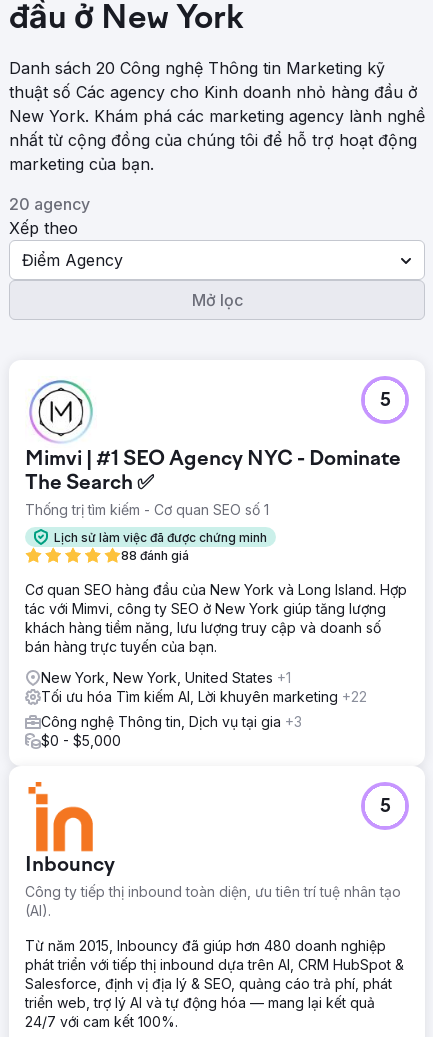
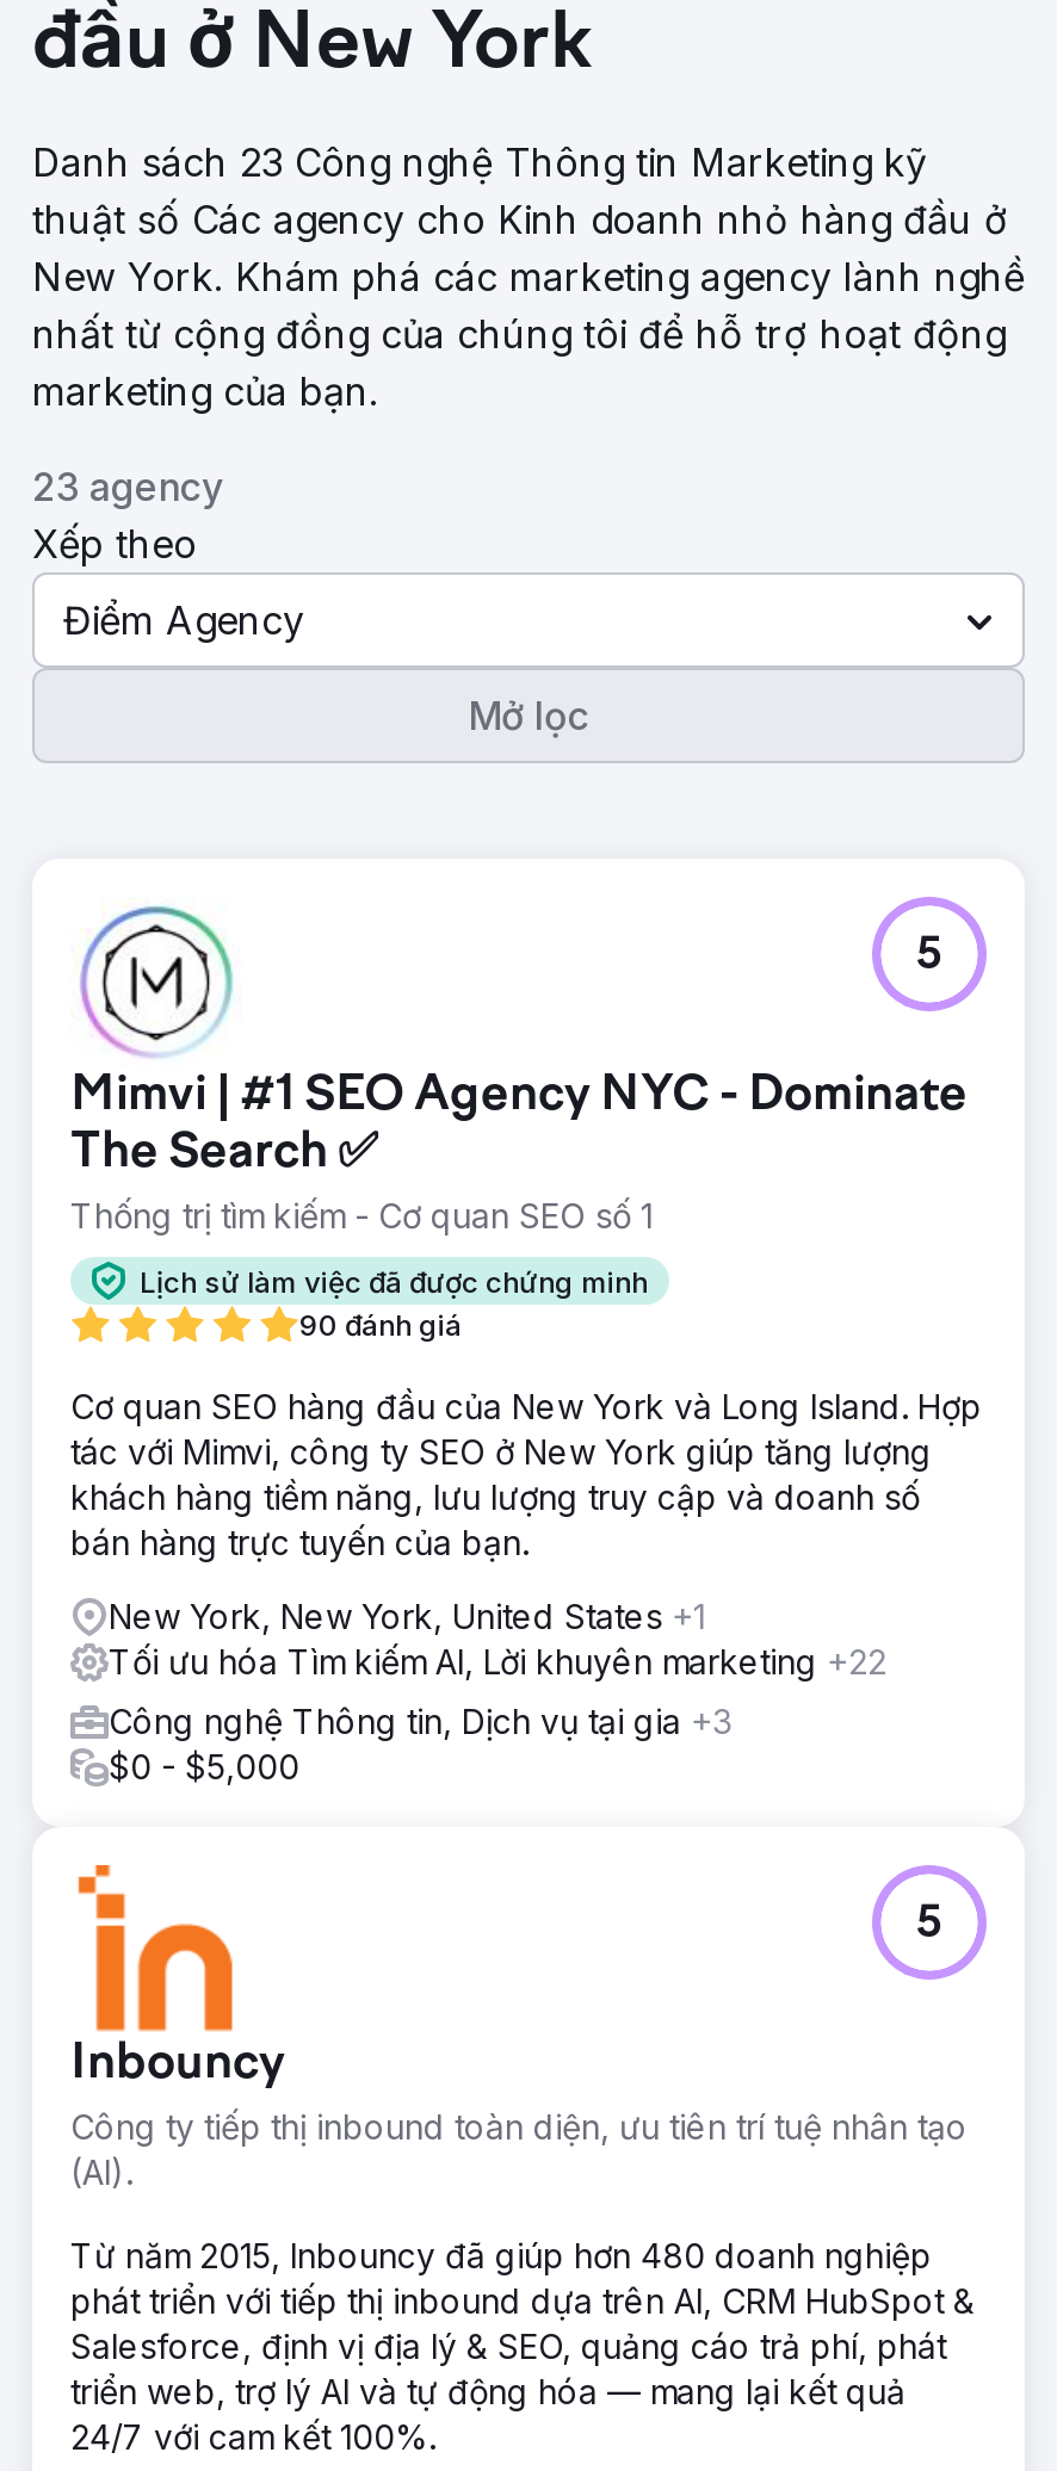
- Danh sách 20 Công nghệ Thông tin Marketing kỹ
+ Danh sách 23 Công nghệ Thông tin Marketing kỹ

- 20 agency
+ 23 agency

- 88 đánh giá
+ 90 đánh giá
